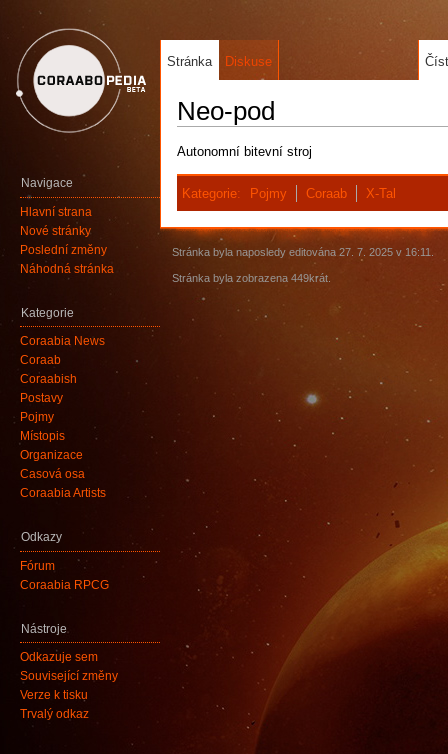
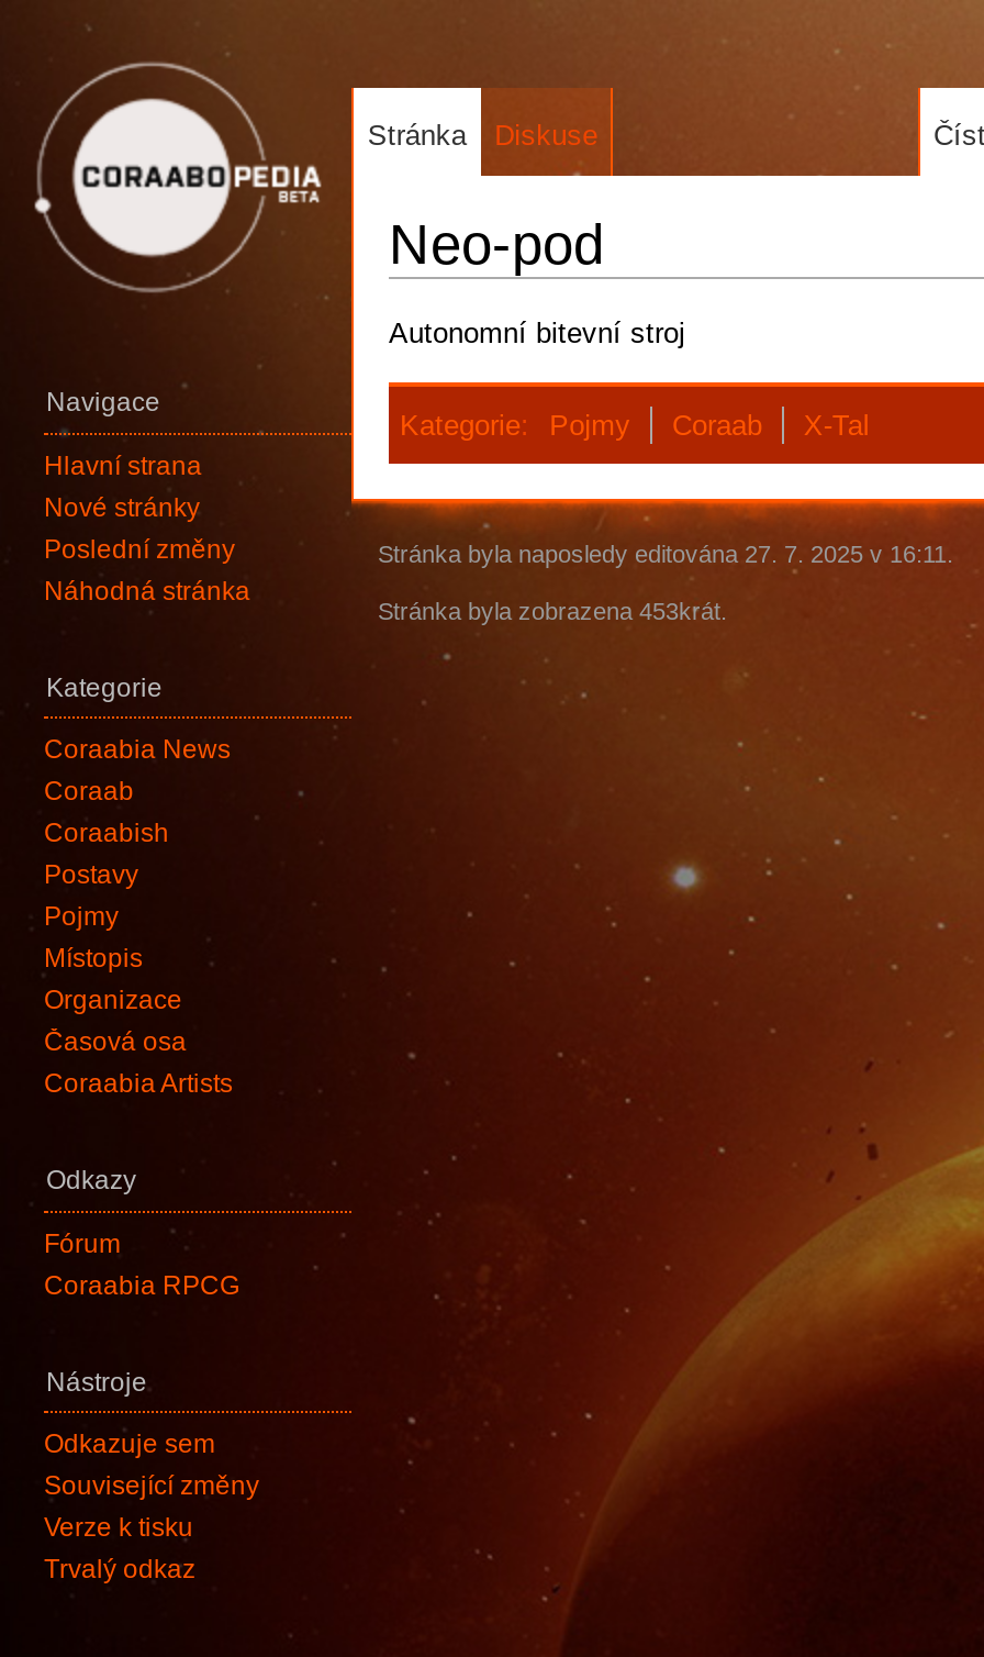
- Stránka byla zobrazena 449krát.
+ Stránka byla zobrazena 453krát.
